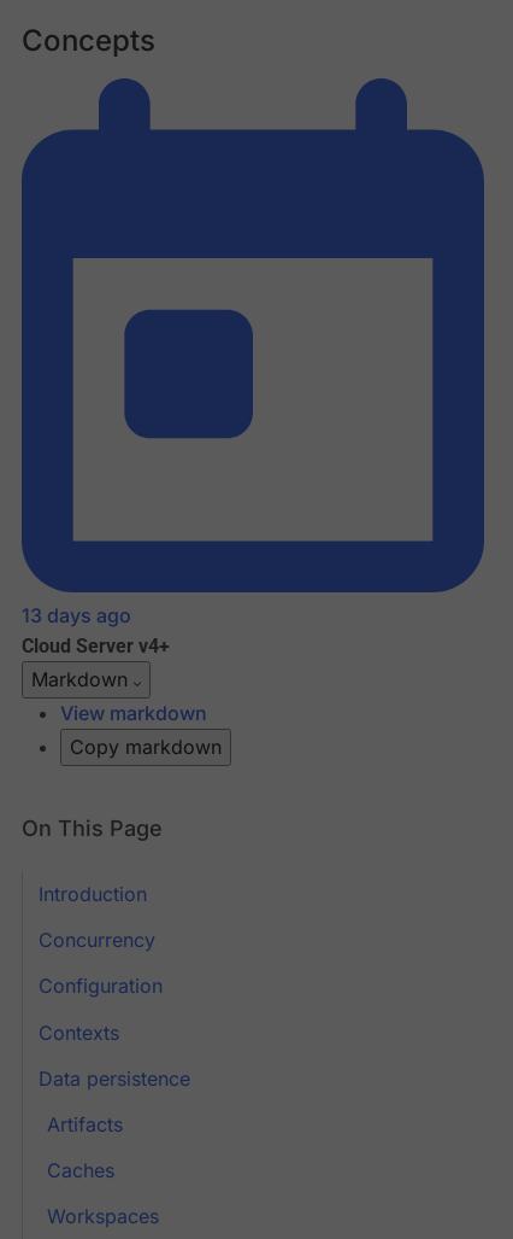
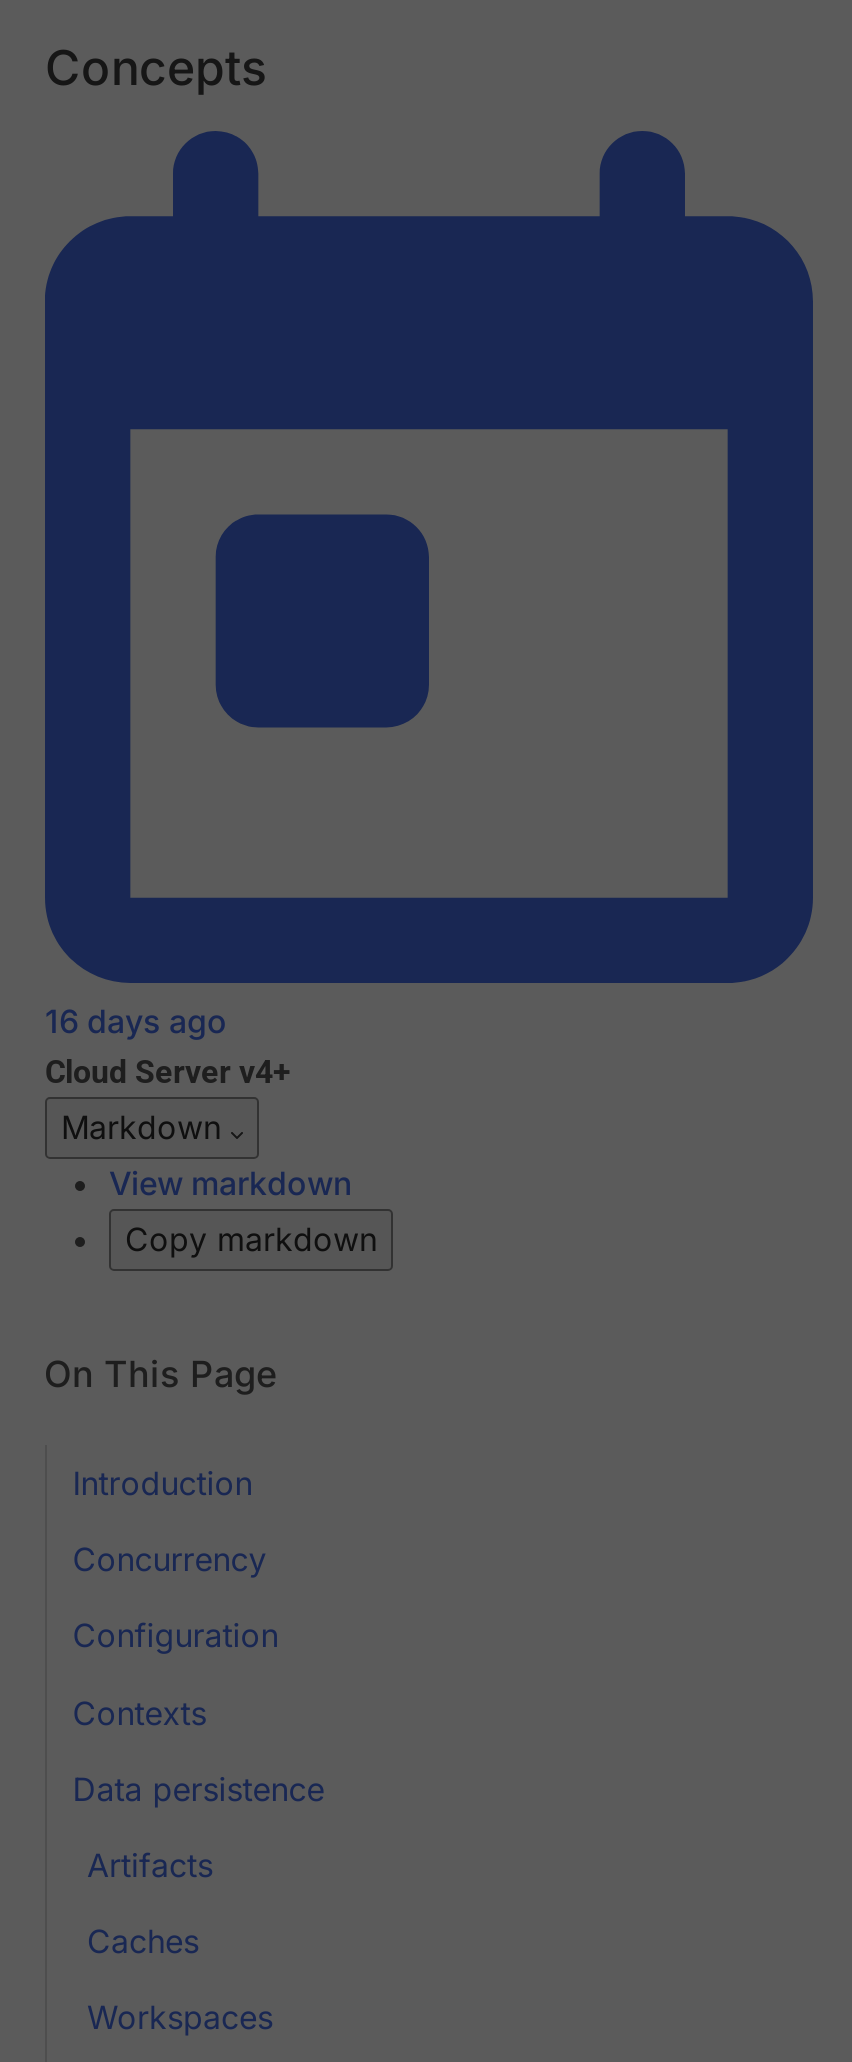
- 13 days ago
+ 16 days ago
